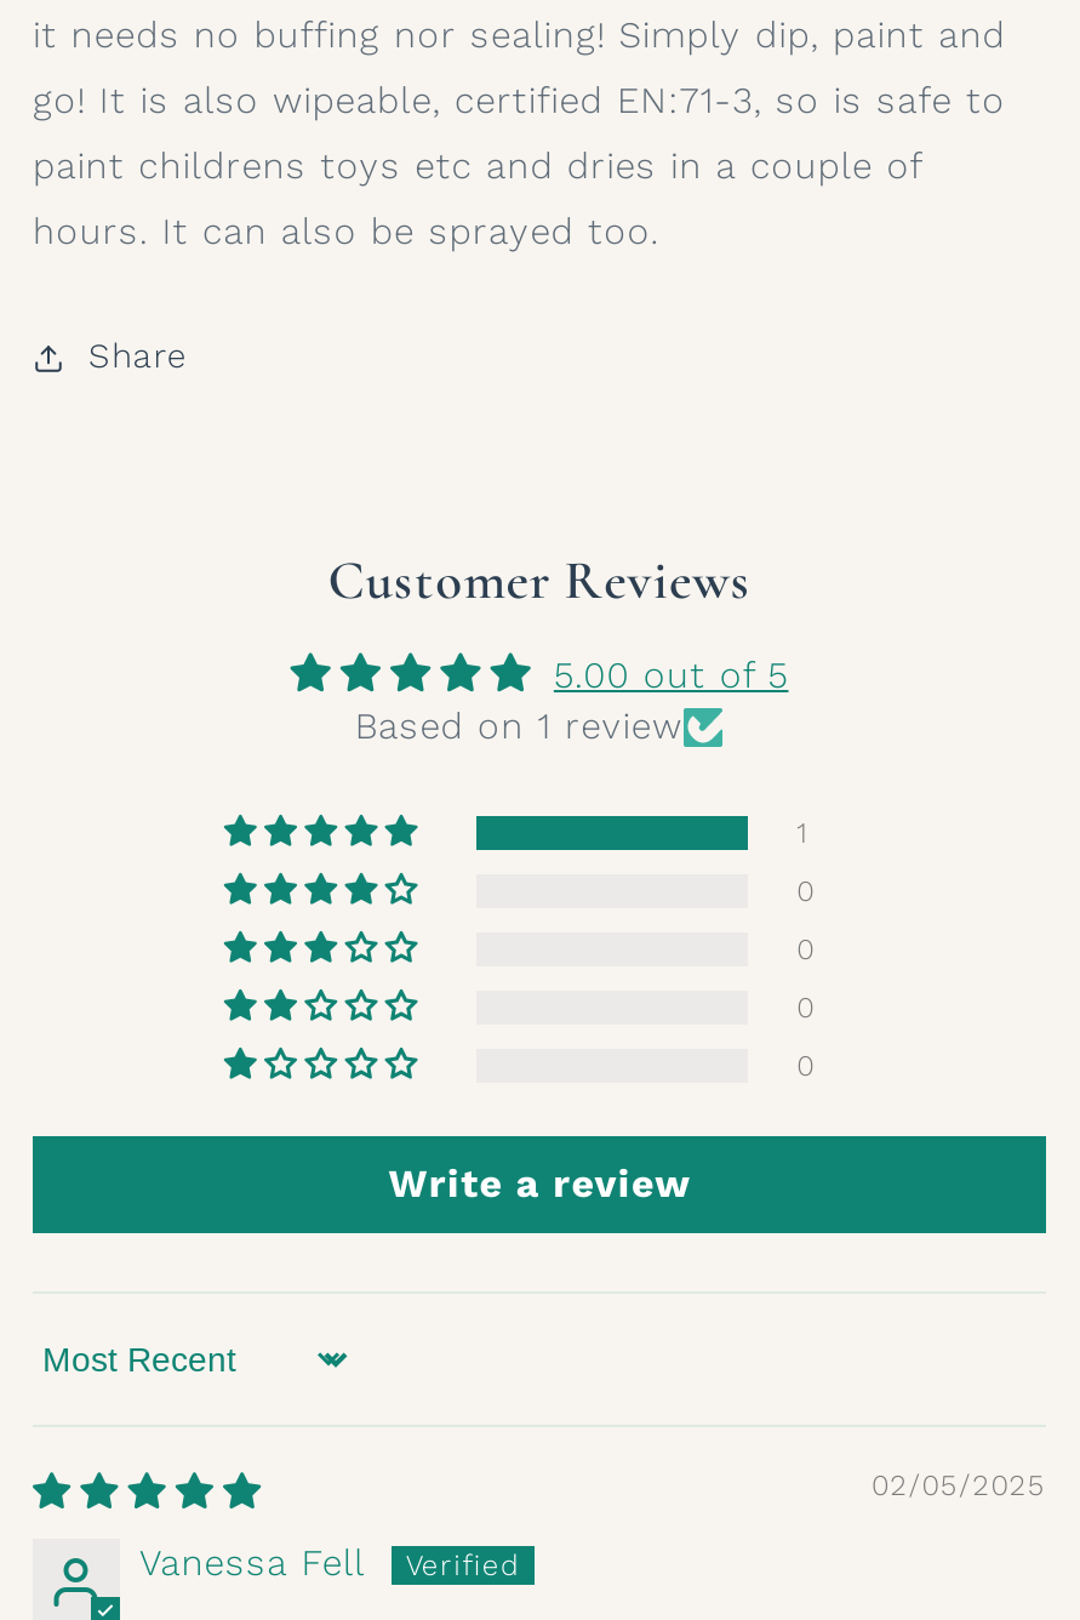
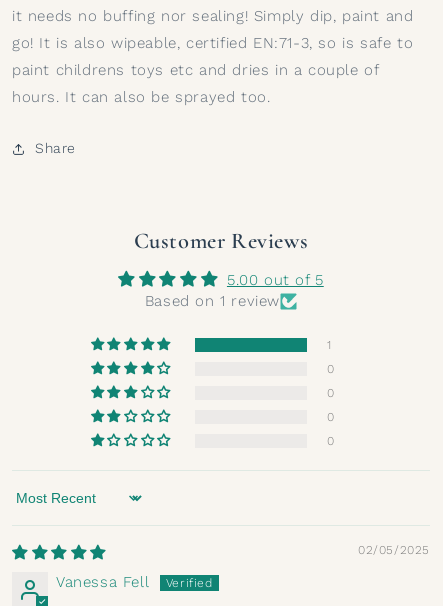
- Write a review
